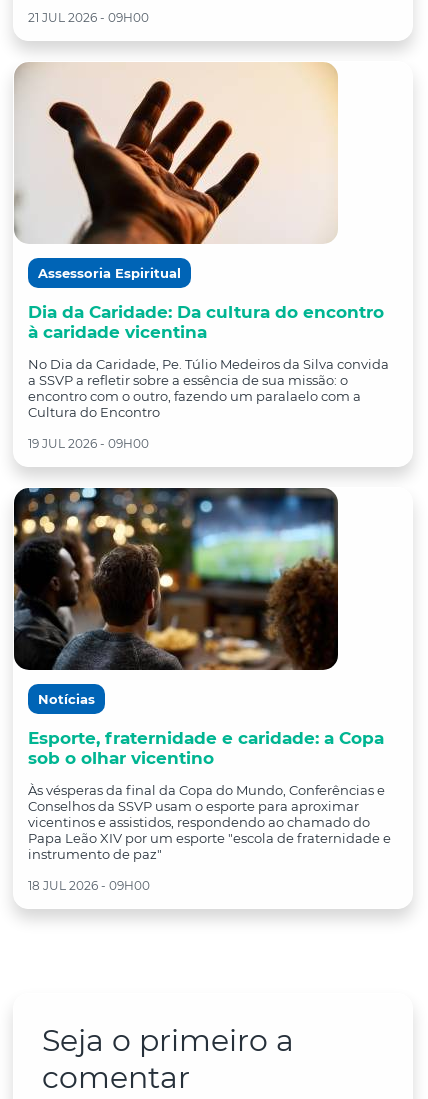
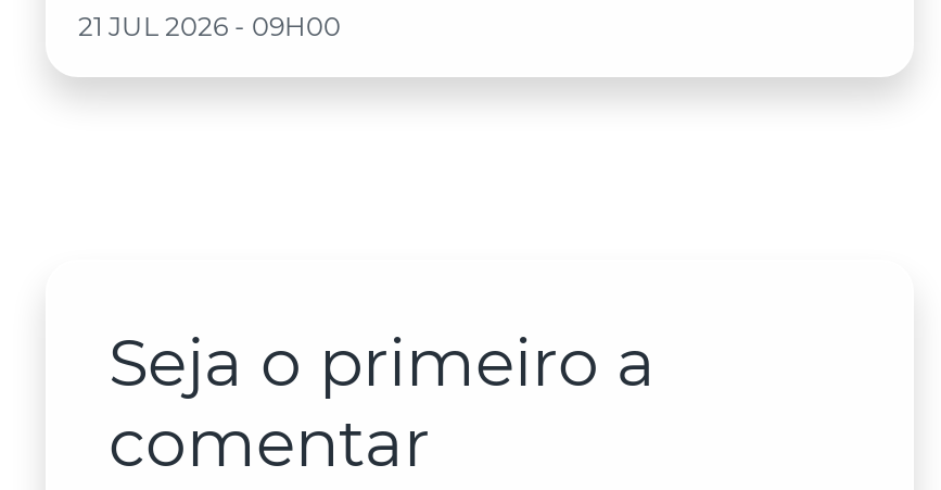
- [image]
- Assessoria Espiritual
- Dia da Caridade: Da cultura do encontro
- à caridade vicentina
- No Dia da Caridade, Pe. Túlio Medeiros da Silva convida
- a SSVP a refletir sobre a essência de sua missão: o
- encontro com o outro, fazendo um paralaelo com a
- Cultura do Encontro
- 19 JUL 2026 - 09H00

- [image]
- Notícias
- Esporte, fraternidade e caridade: a Copa
- sob o olhar vicentino
- Às vésperas da final da Copa do Mundo, Conferências e
- Conselhos da SSVP usam o esporte para aproximar
- vicentinos e assistidos, respondendo ao chamado do
- Papa Leão XIV por um esporte "escola de fraternidade e
- instrumento de paz"
- 18 JUL 2026 - 09H00
